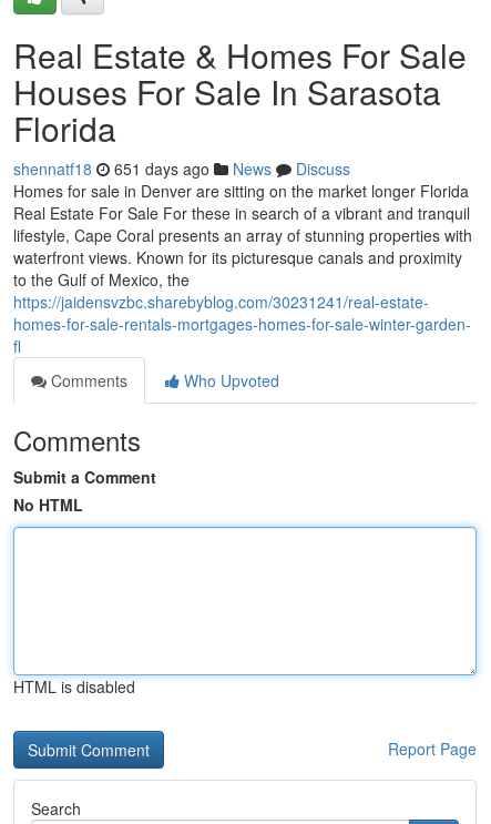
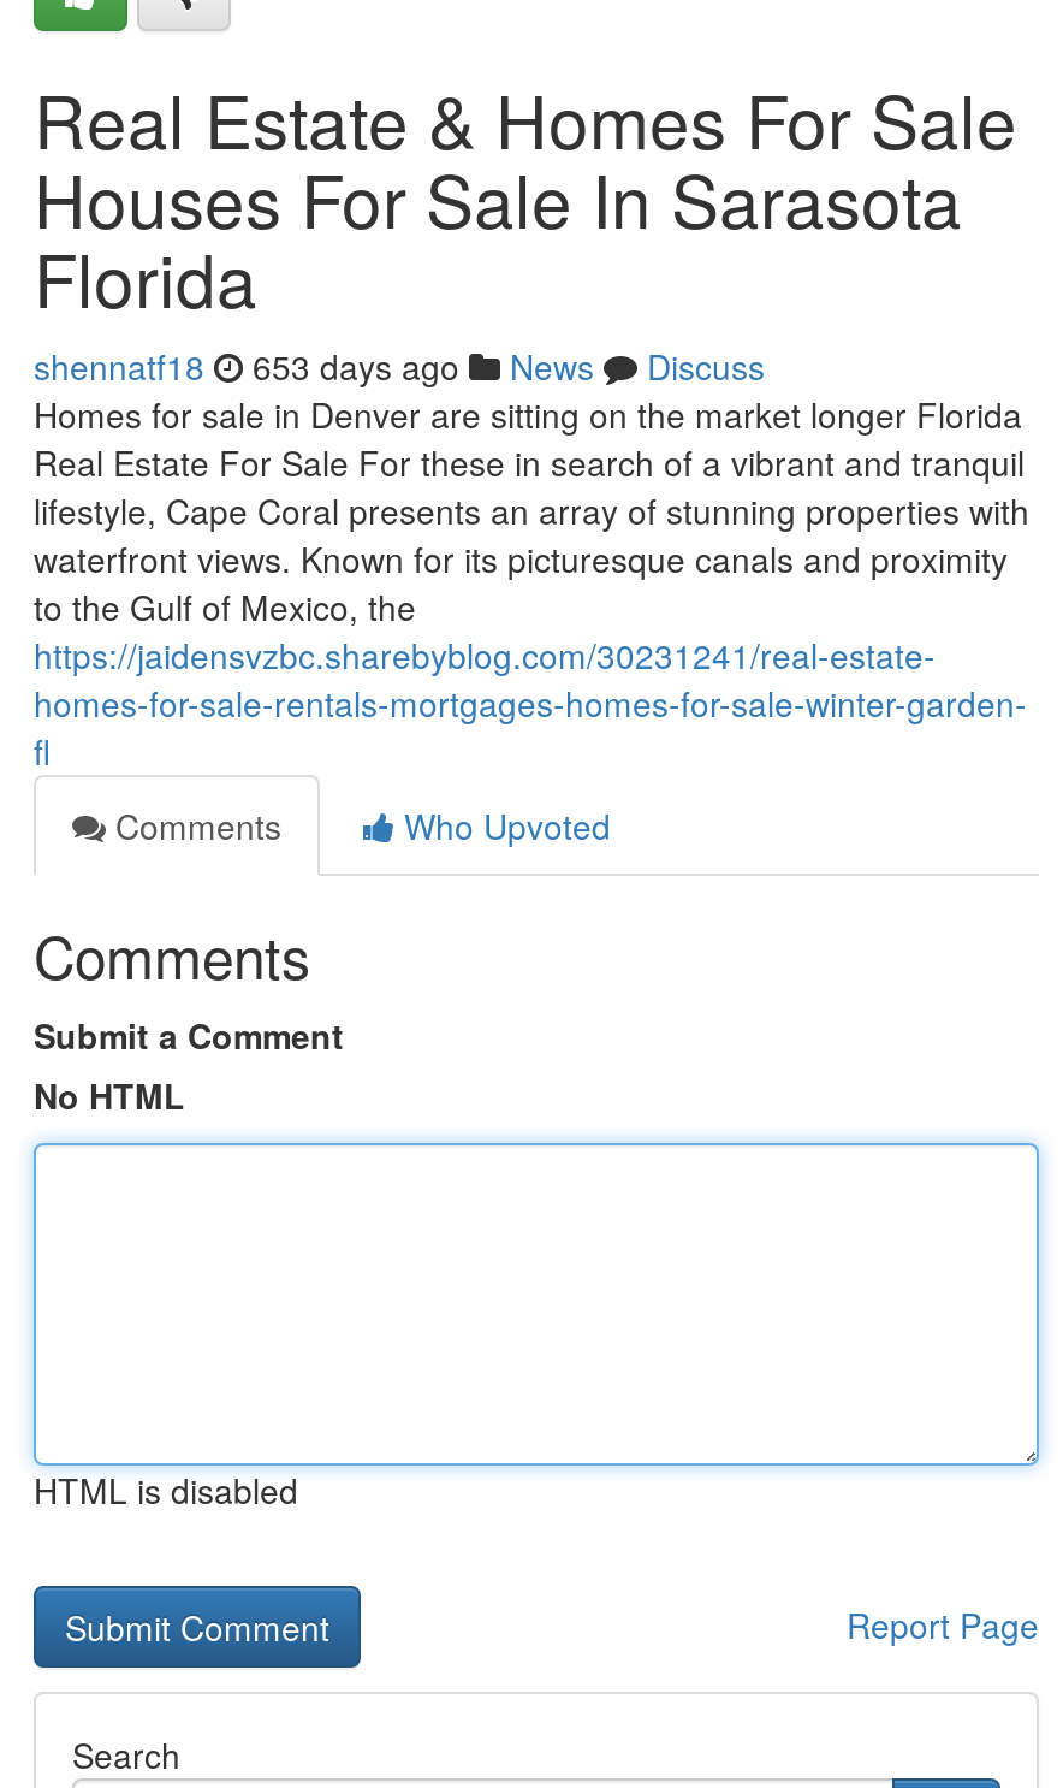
- shennatf18 651 days ago News Discuss
+ shennatf18 653 days ago News Discuss
